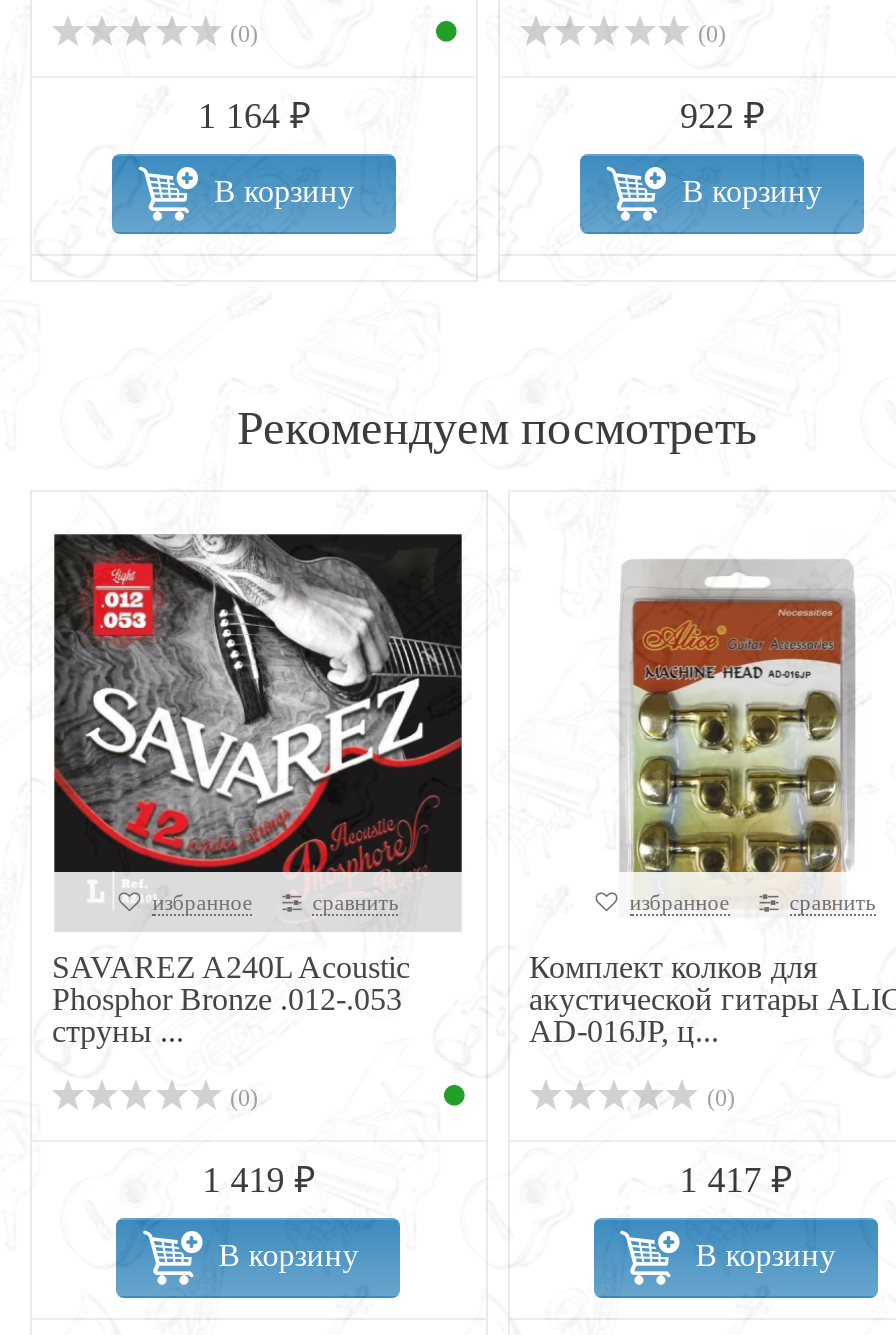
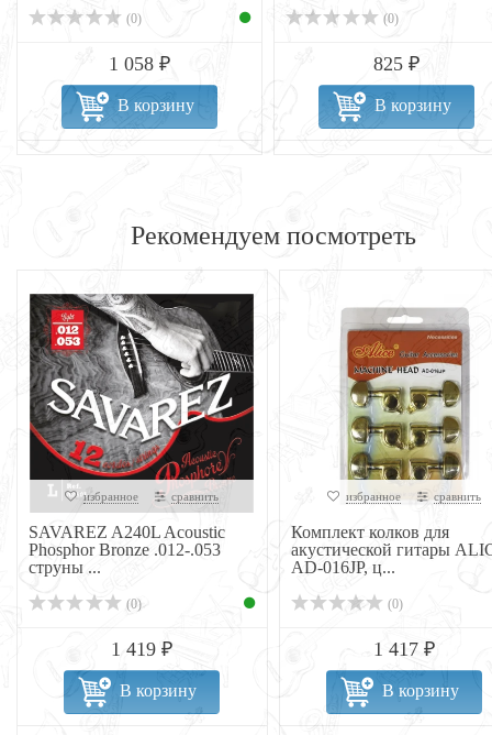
- 1 164 ₽
+ 1 058 ₽

- 922 ₽
+ 825 ₽
